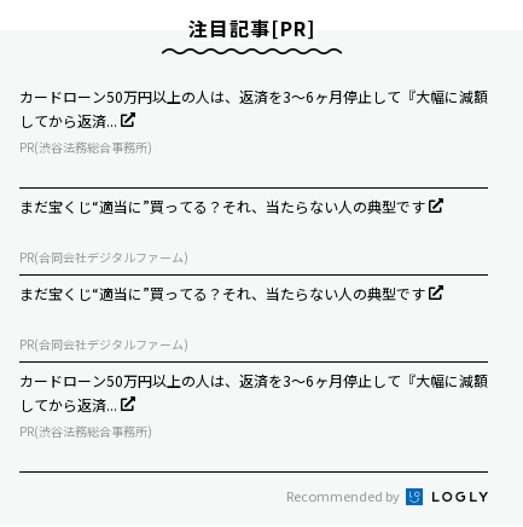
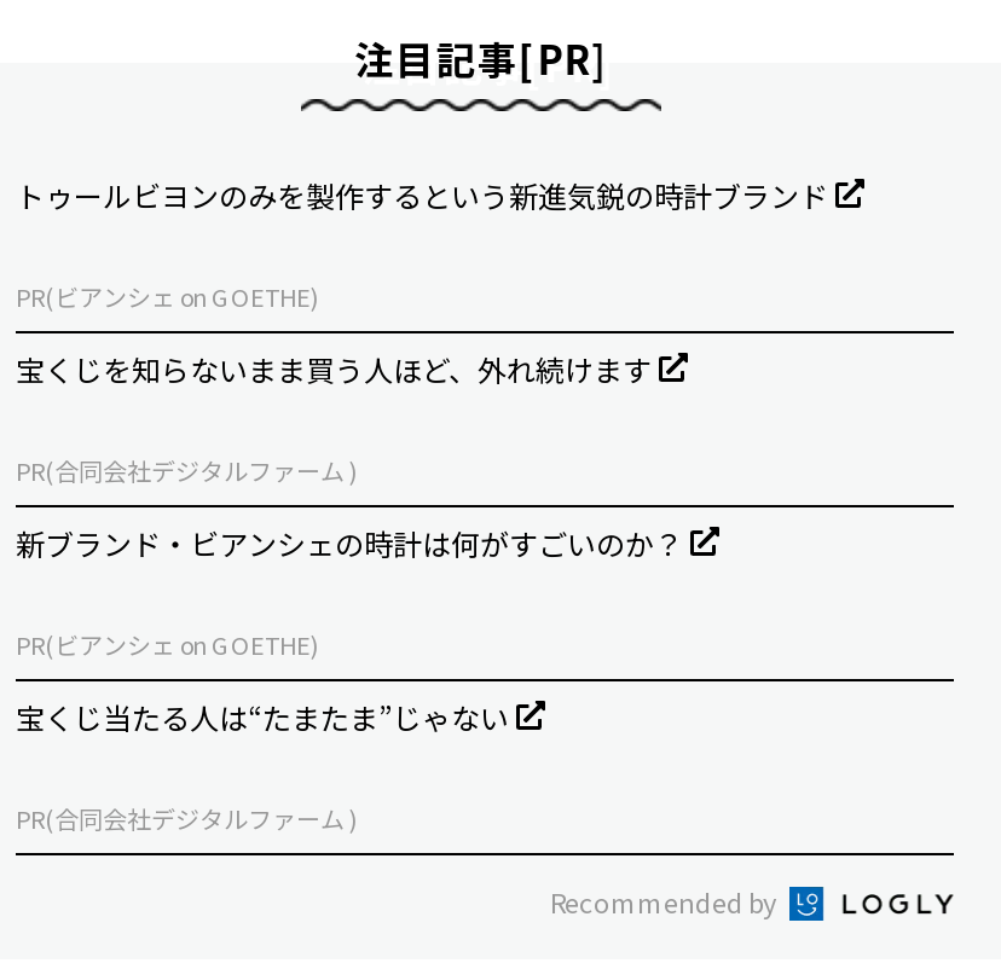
- カードローン50万円以上の人は、返済を3～6ヶ月停止して『大幅に減額
- してから返済...
- PR(渋谷法務総合事務所)
- まだ宝くじ“適当に”買ってる？それ、当たらない人の典型です
- PR(合同会社デジタルファーム)
- まだ宝くじ“適当に”買ってる？それ、当たらない人の典型です
- PR(合同会社デジタルファーム)
- カードローン50万円以上の人は、返済を3～6ヶ月停止して『大幅に減額
- してから返済...
- PR(渋谷法務総合事務所)
+ トゥールビヨンのみを製作するという新進気鋭の時計ブランド
+ PR(ビアンシェ on GOETHE)
+ 宝くじを知らないまま買う人ほど、外れ続けます
+ PR(合同会社デジタルファーム )
+ 新ブランド・ビアンシェの時計は何がすごいのか？
+ PR(ビアンシェ on GOETHE)
+ 宝くじ当たる人は“たまたま”じゃない
+ PR(合同会社デジタルファーム )
